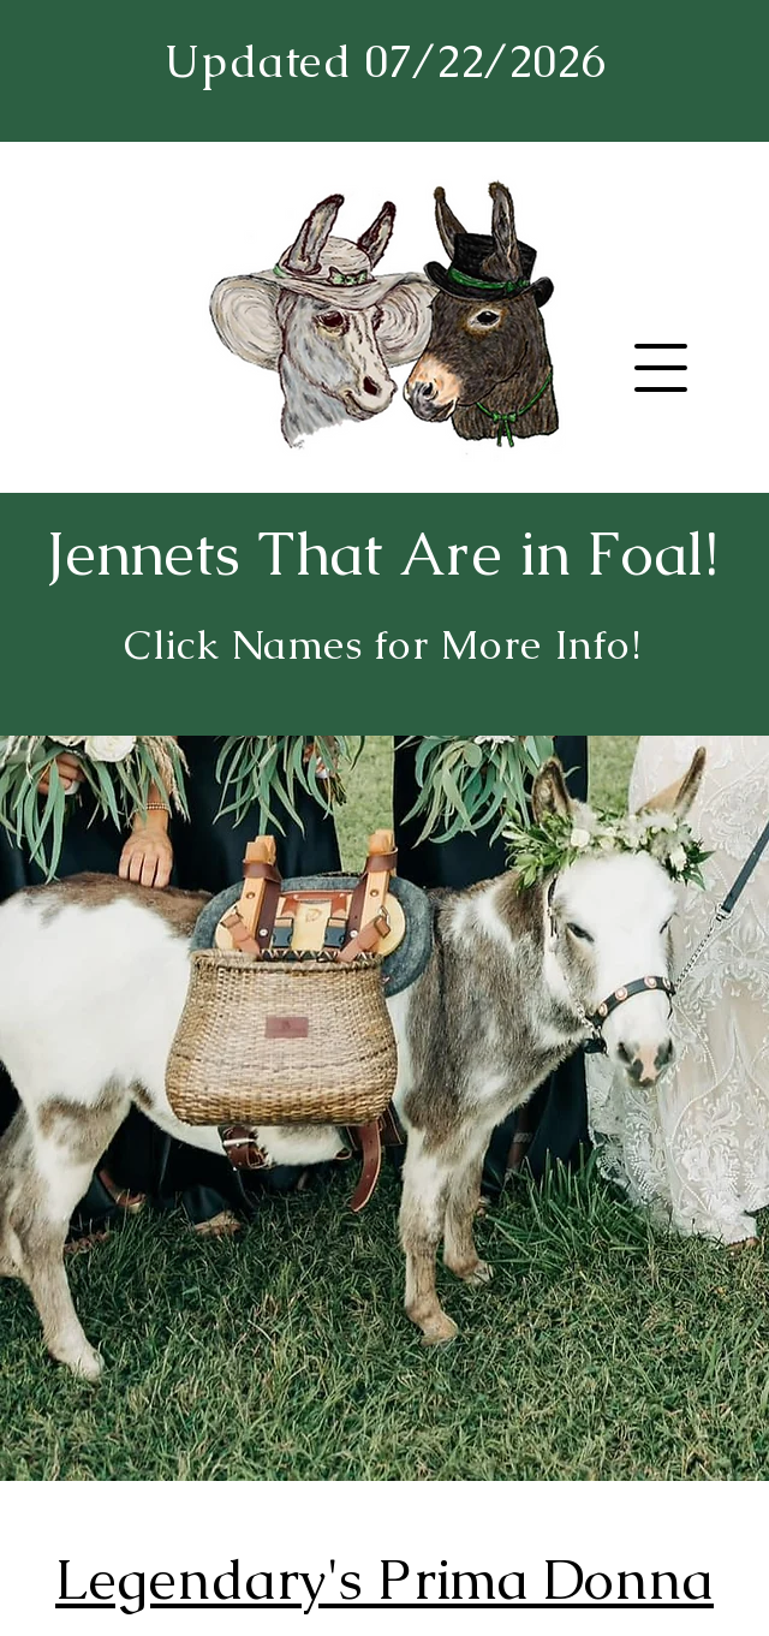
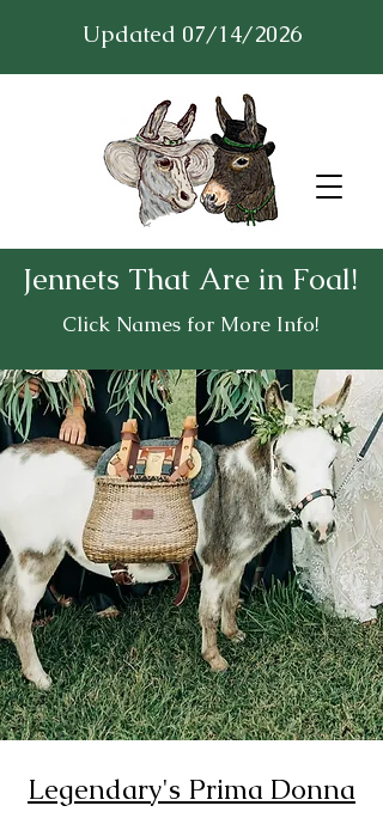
- Updated 07/22/2026
+ Updated 07/14/2026
